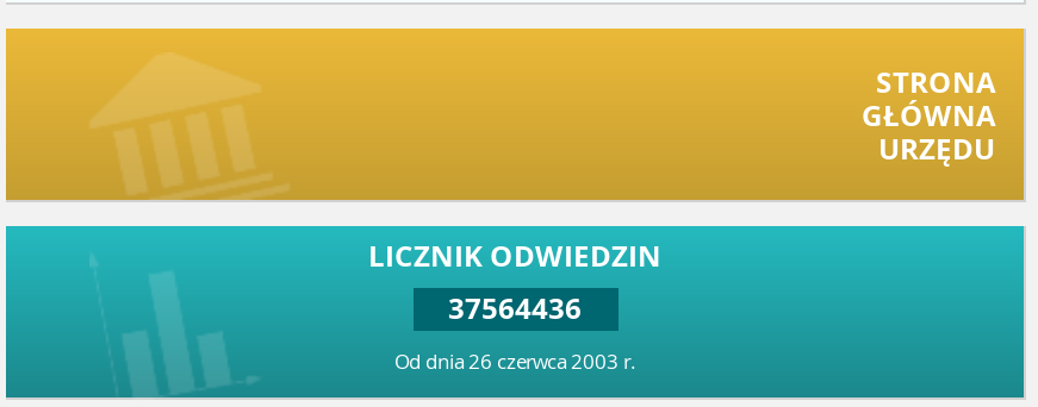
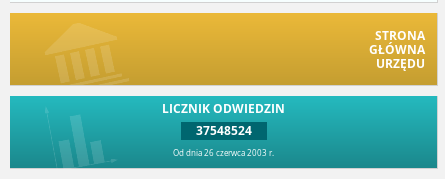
- 37564436
+ 37548524
